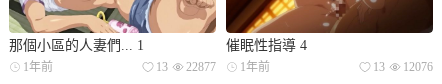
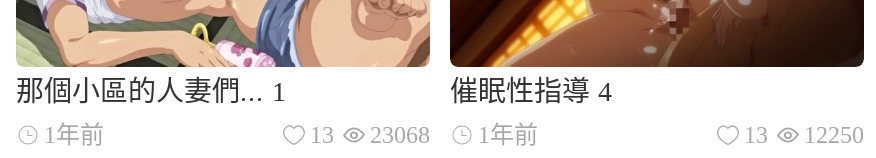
- 13 22877 1年前
+ 13 23068 1年前

- 13 12076
+ 13 12250
